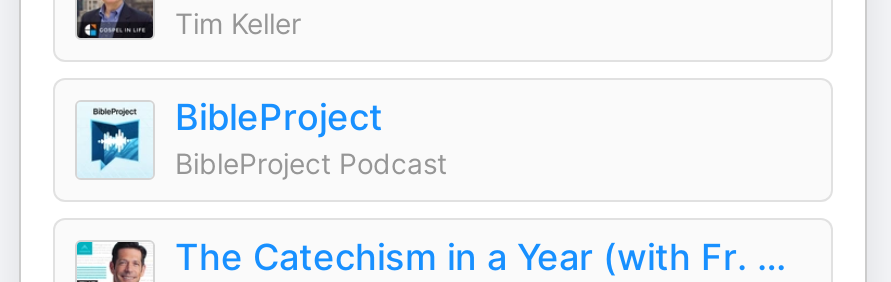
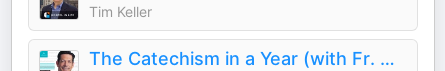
- [image]
- BibleProject
- BibleProject Podcast
